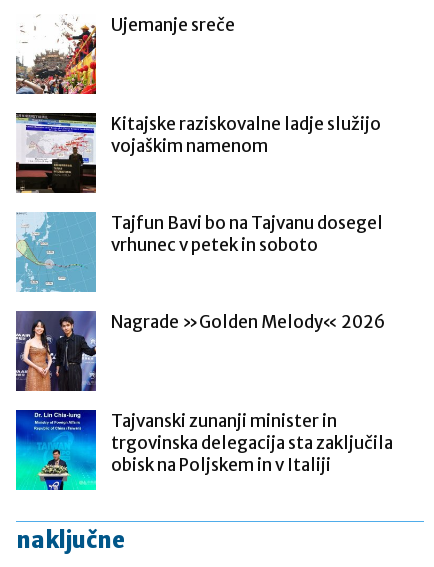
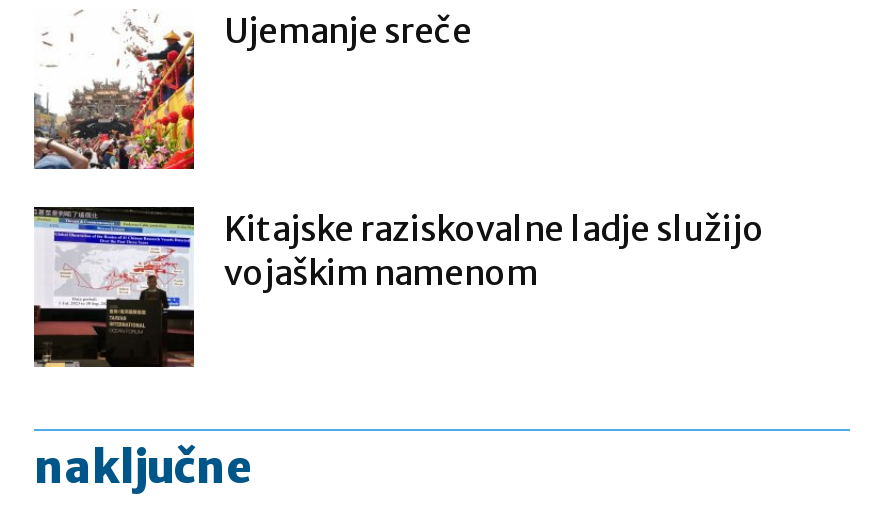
- [image]
- Tajfun Bavi bo na Tajvanu dosegel
- vrhunec v petek in soboto
- Nagrade »Golden Melody« 2026

- [image]
- Tajvanski zunanji minister in
- trgovinska delegacija sta zaključila
- obisk na Poljskem in v Italiji

- [image]
